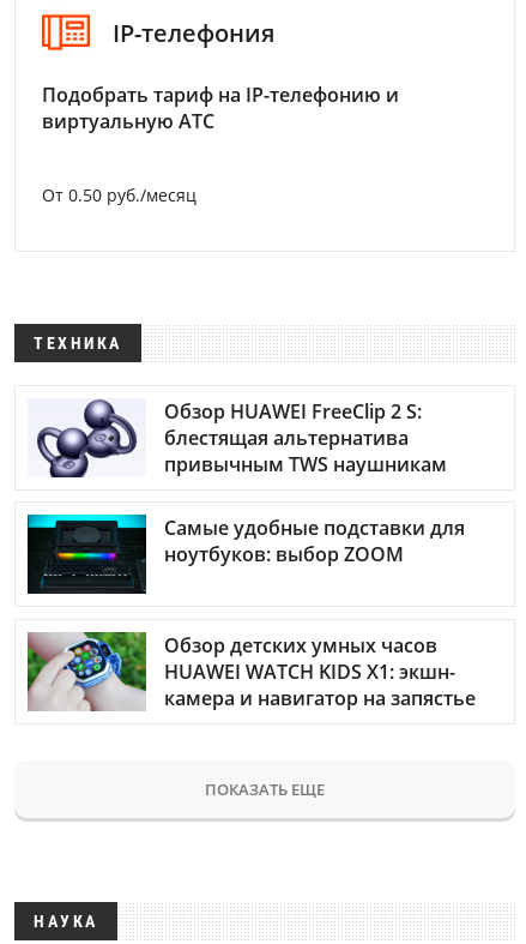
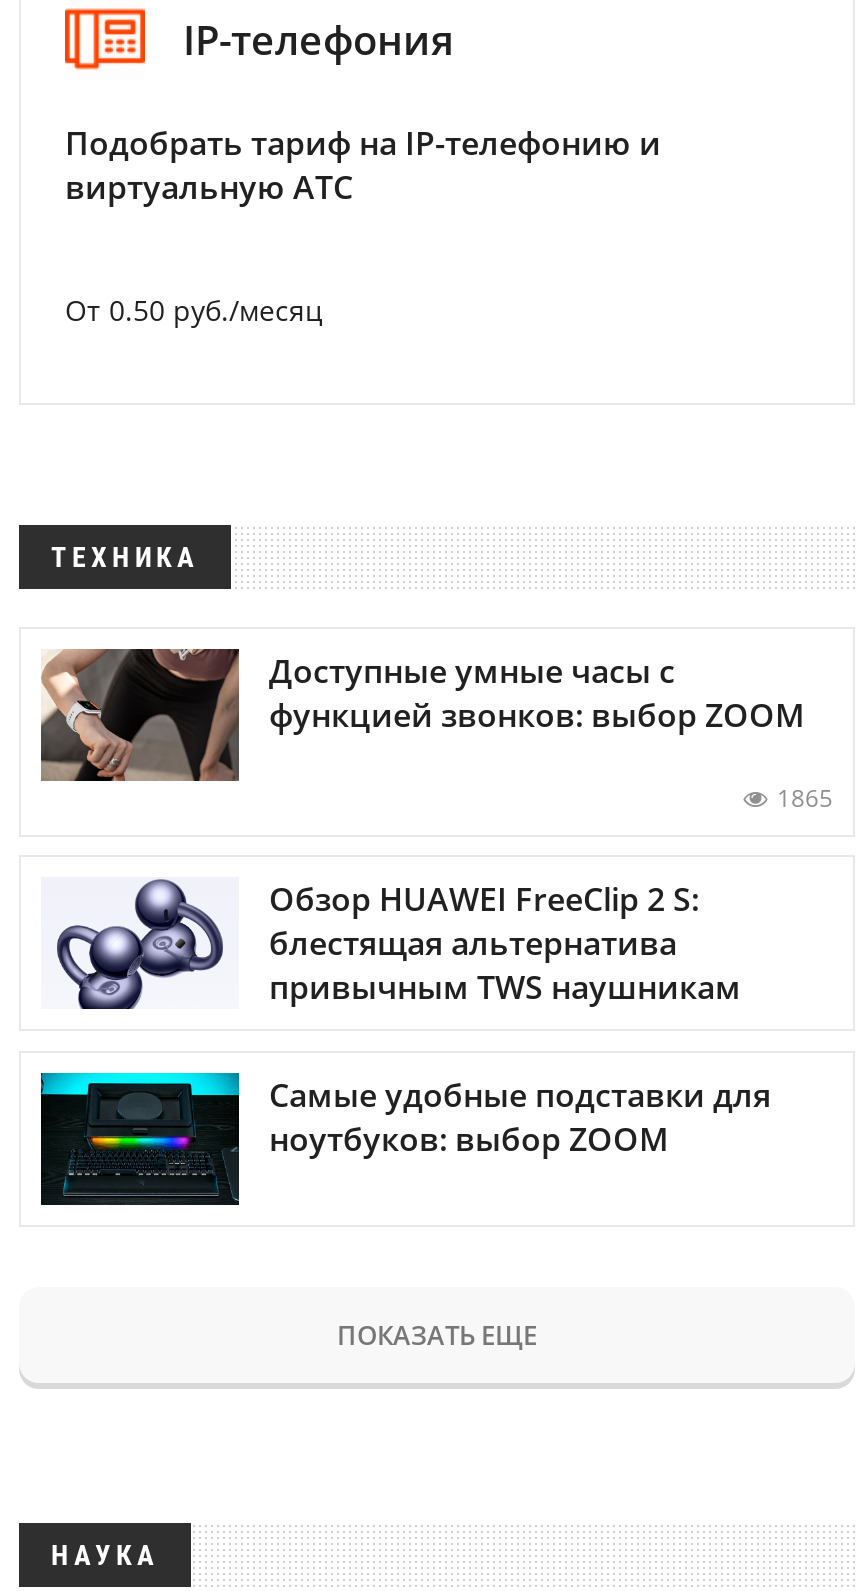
+ [image]
+ Доступные умные часы с
+ функцией звонков: выбор ZOOM
+ 1865

moved down: [image] | Обзор HUAWEI FreeClip 2 S: | блестящая альтернатива | привычным TWS наушникам | Самые удобные подставки для | ноутбуков: выбор ZOOM

- [image]
- Обзор детских умных часов
- HUAWEI WATCH KIDS X1: экшн-
- камера и навигатор на запястье
